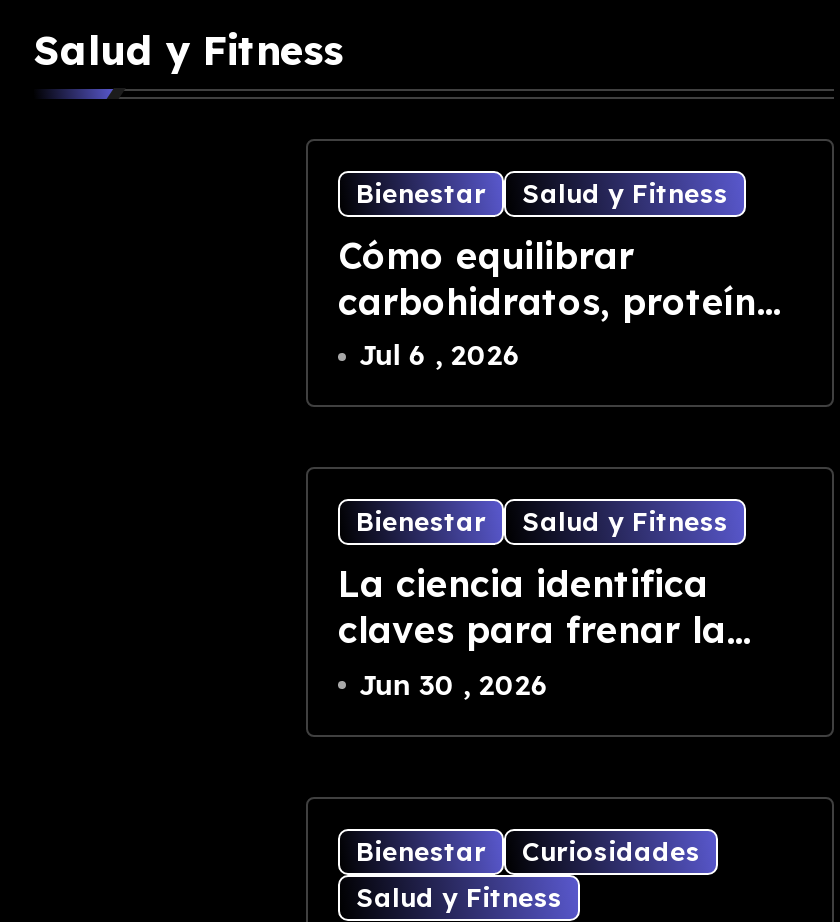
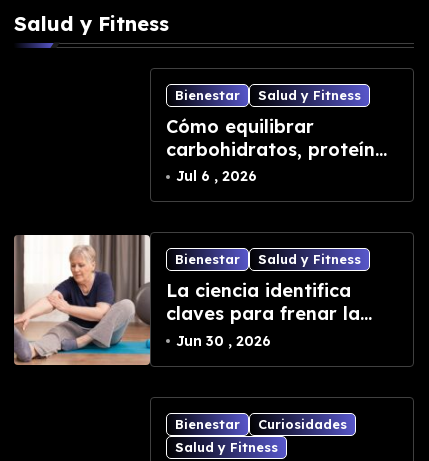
+ [image]
